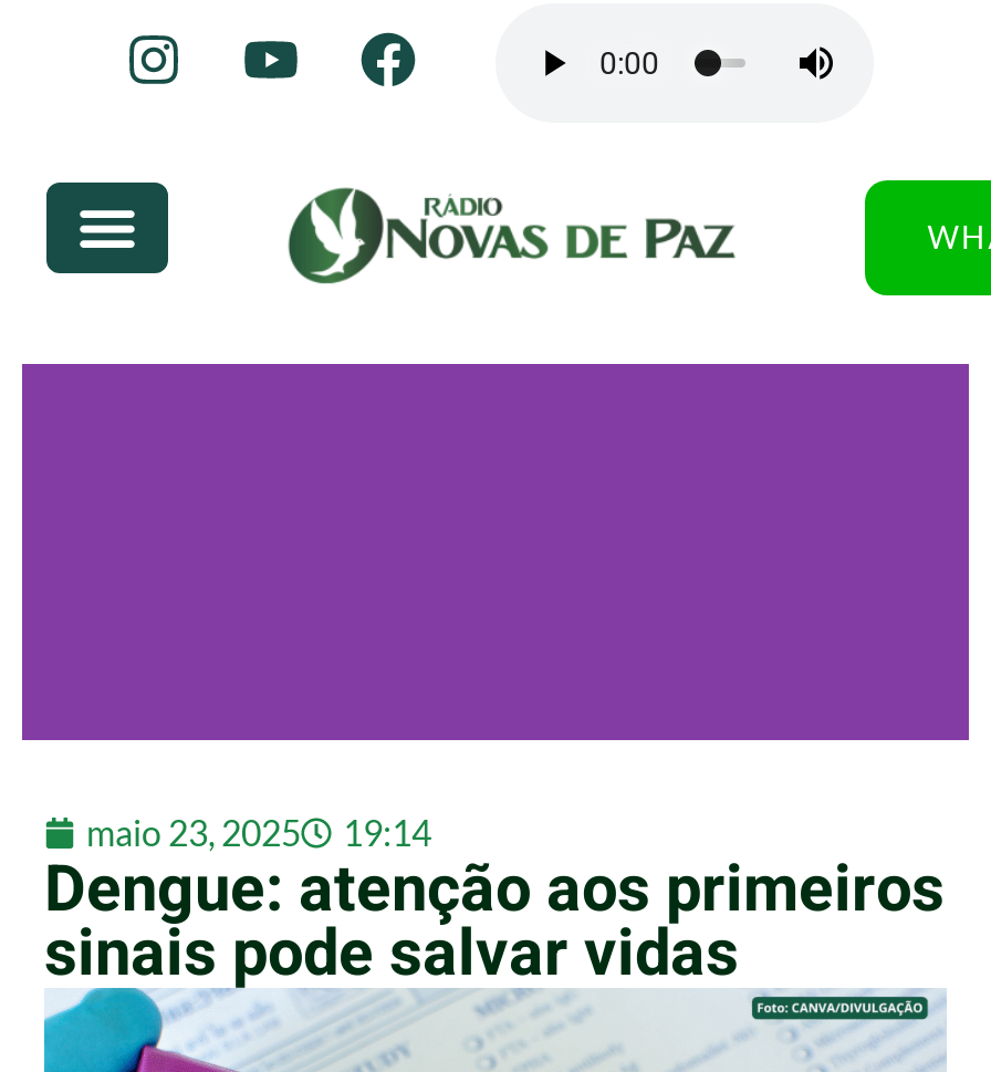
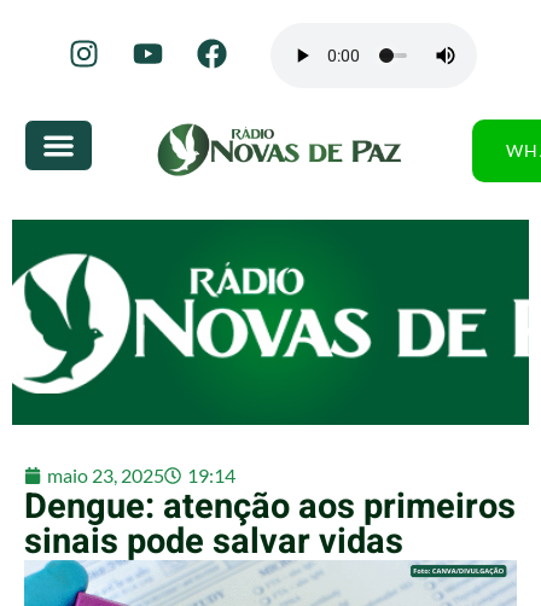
+ [image]
